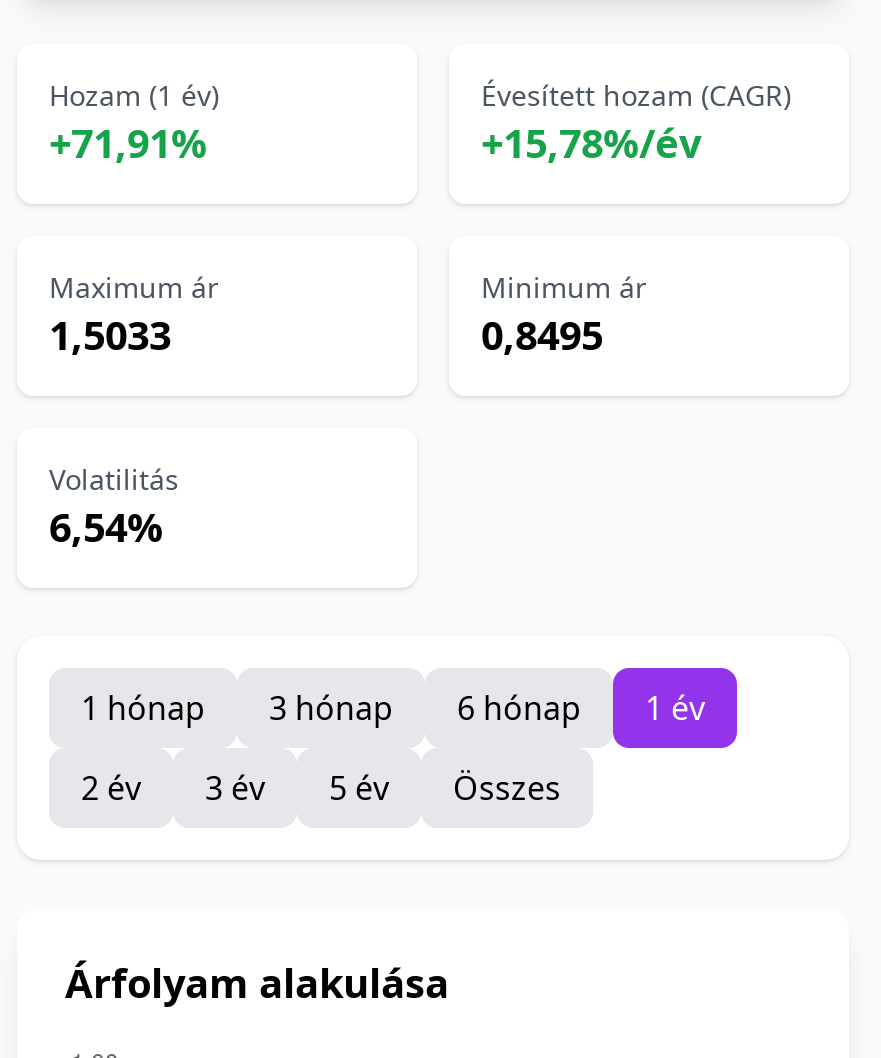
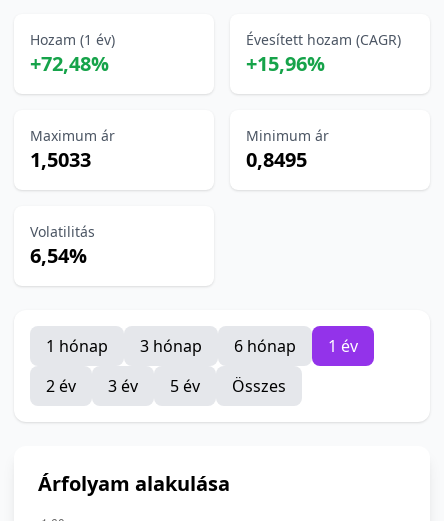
- +71,91%
+ +72,48%

- +15,78%/év
+ +15,96%
